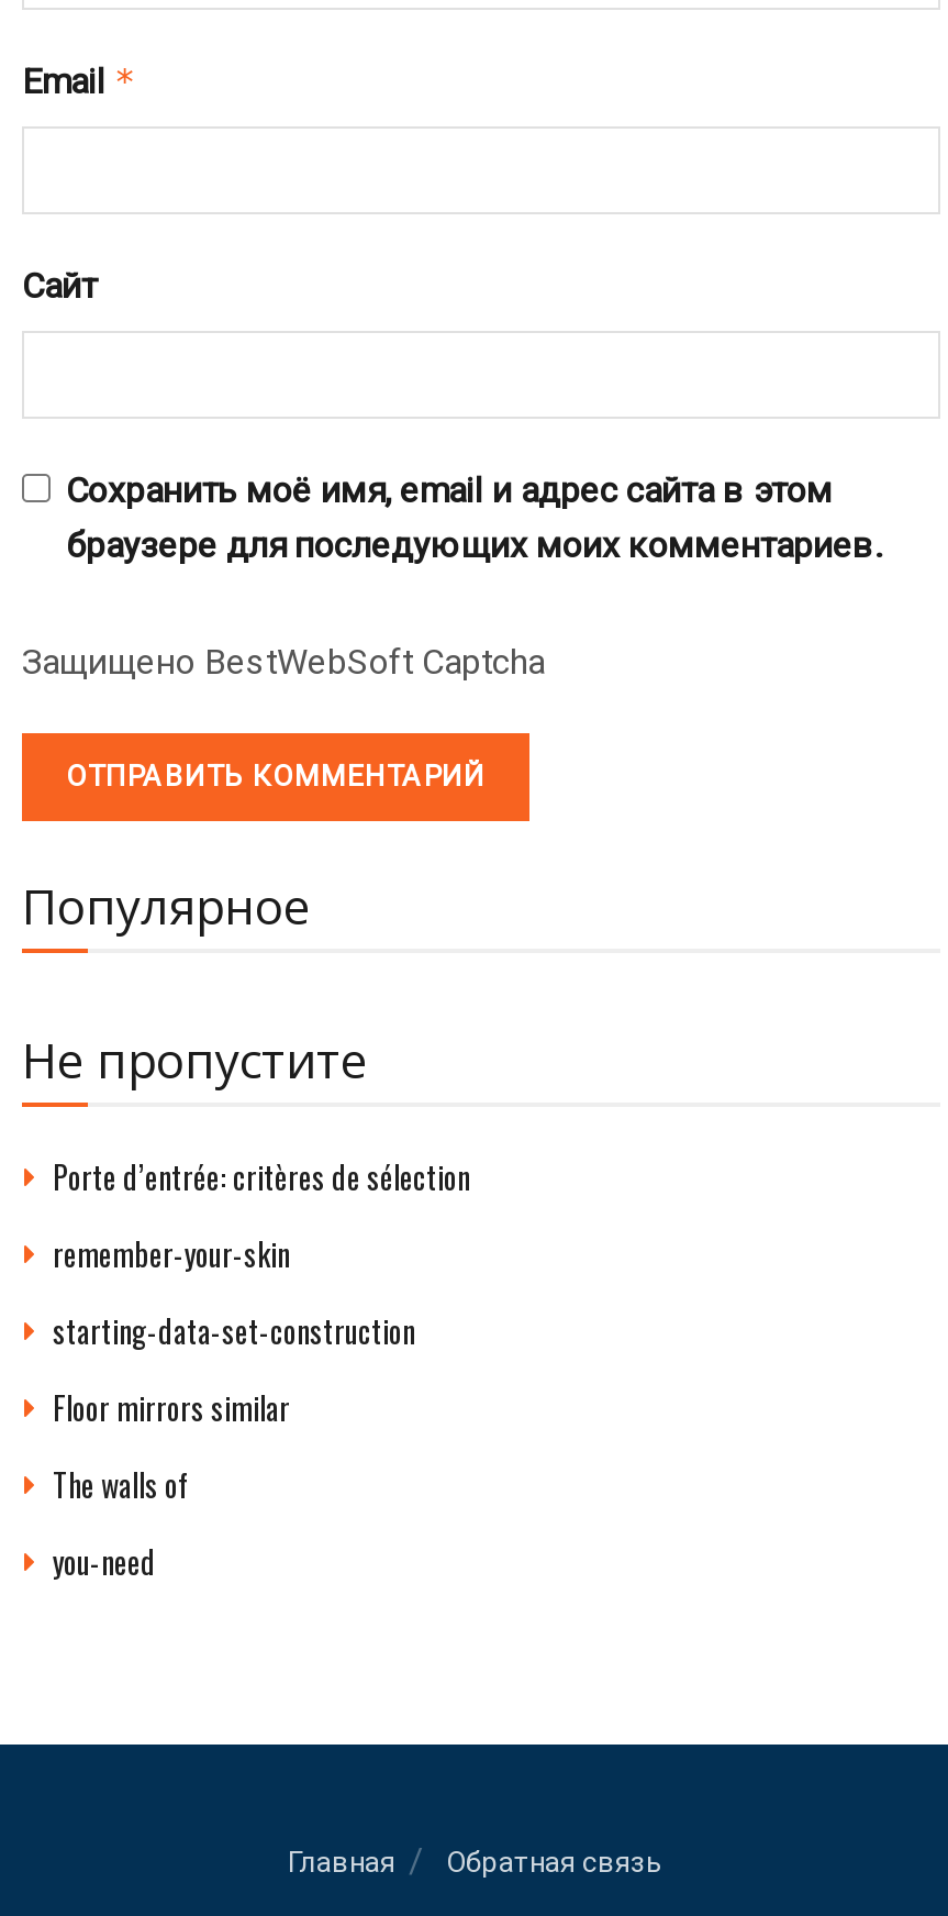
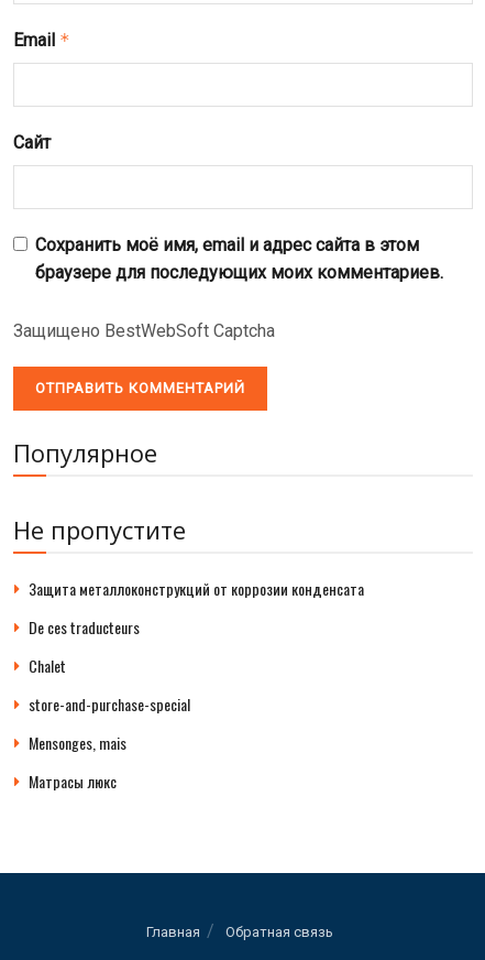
- Porte d’entrée: critères de sélection
+ Защита металлоконструкций от коррозии конденсата

- remember-your-skin
+ De ces traducteurs

- starting-data-set-construction
+ Chalet

- Floor mirrors similar
+ store-and-purchase-special

- The walls of
+ Mensonges, mais

- you-need
+ Матрасы люкс
